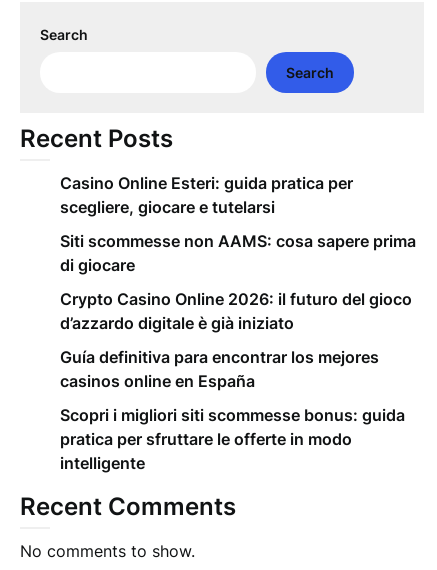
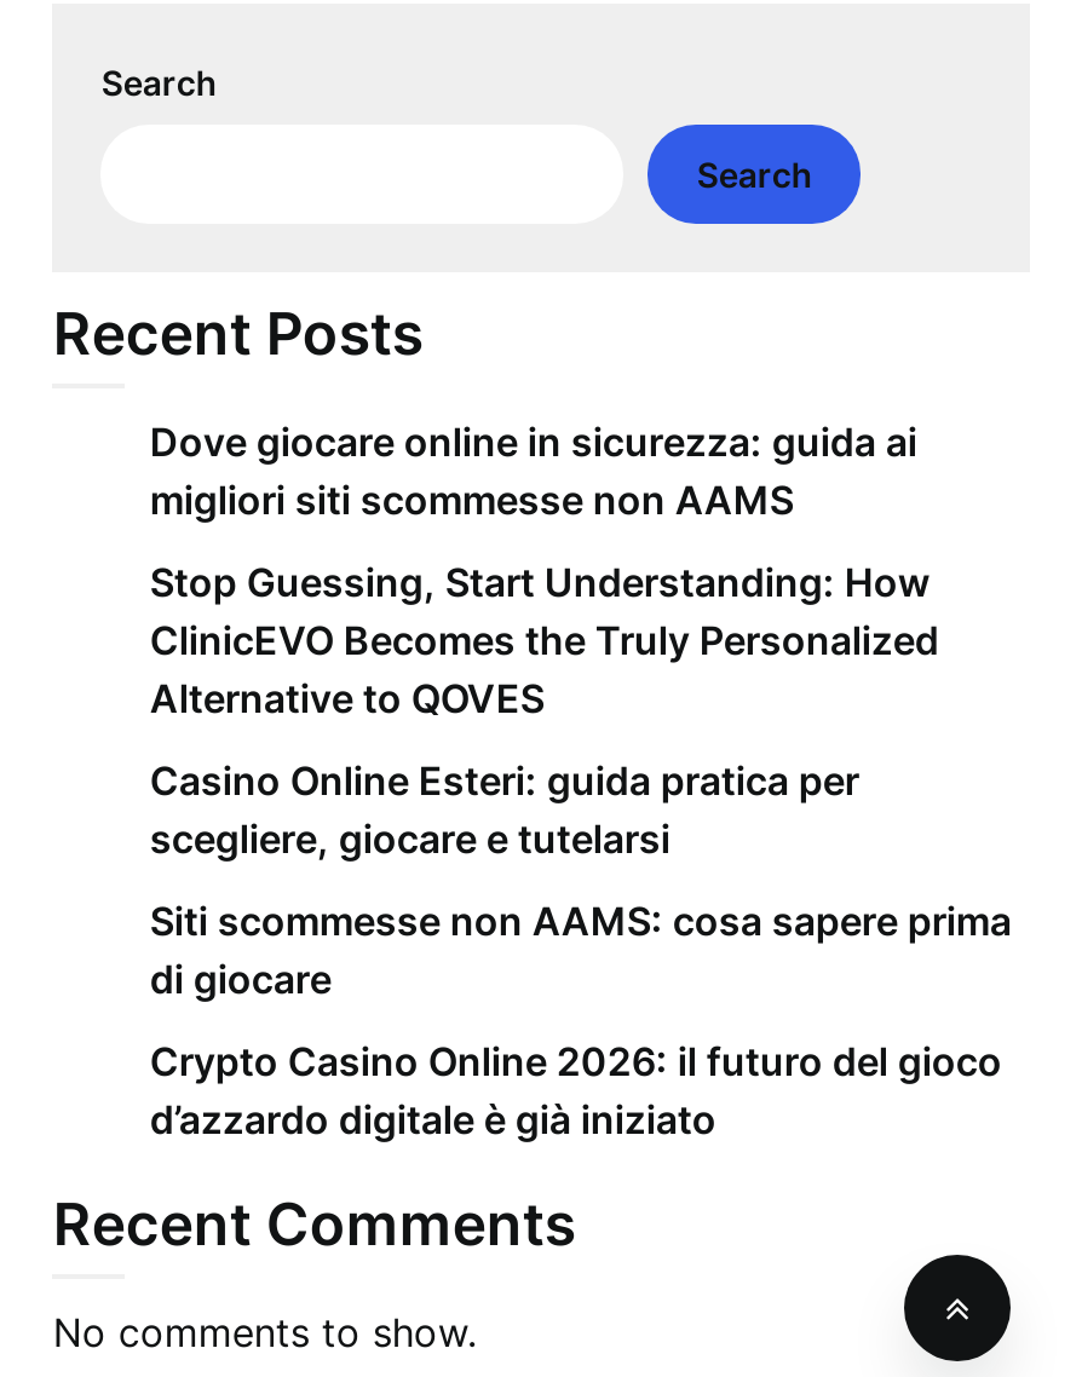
+ Dove giocare online in sicurezza: guida ai
+ migliori siti scommesse non AAMS
+ Stop Guessing, Start Understanding: How
+ ClinicEVO Becomes the Truly Personalized
+ Alternative to QOVES

moved down: Casino Online Esteri: guida pratica per | scegliere, giocare e tutelarsi | Siti scommesse non AAMS: cosa sapere prima | di giocare | Crypto Casino Online 2026: il futuro del gioco | d’azzardo digitale è già iniziato

- Guía definitiva para encontrar los mejores
- casinos online en España
- Scopri i migliori siti scommesse bonus: guida
- pratica per sfruttare le offerte in modo
- intelligente

+ [image]
